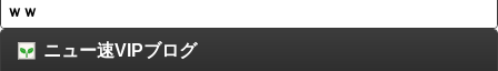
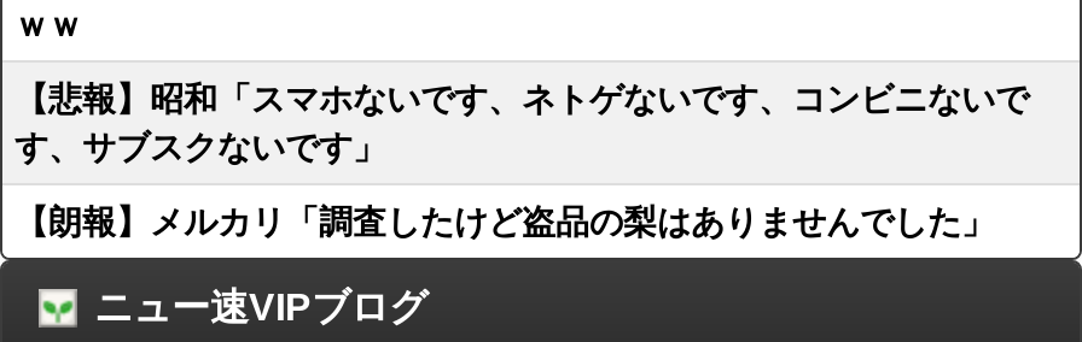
+ 【悲報】昭和「スマホないです、ネトゲないです、コンビニないで
+ す、サブスクないです」
+ 【朗報】メルカリ「調査したけど盗品の梨はありませんでした」
